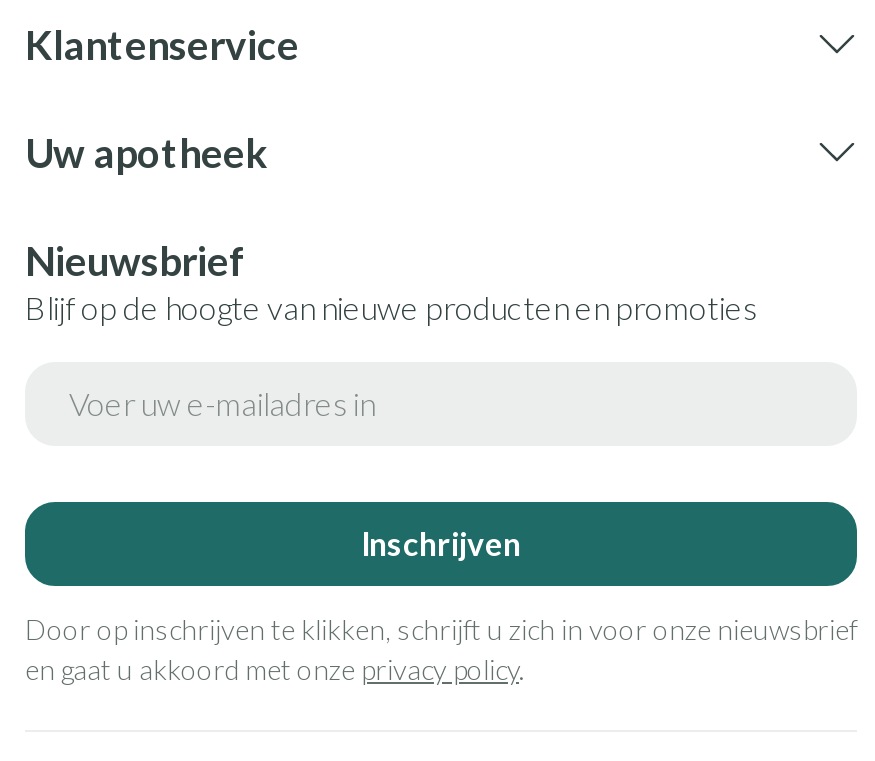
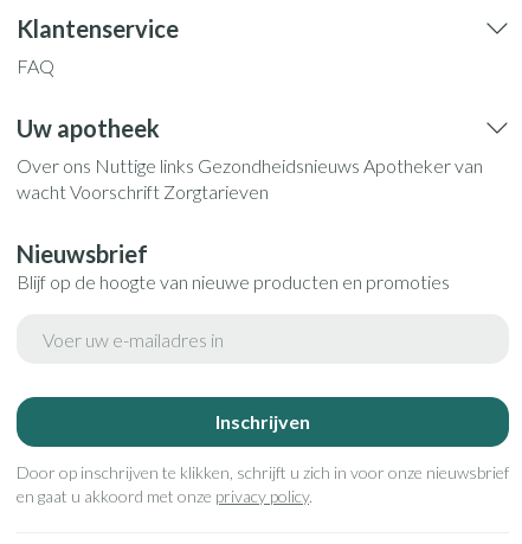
+ FAQ

+ Over ons Nuttige links Gezondheidsnieuws Apotheker van
+ wacht Voorschrift Zorgtarieven
